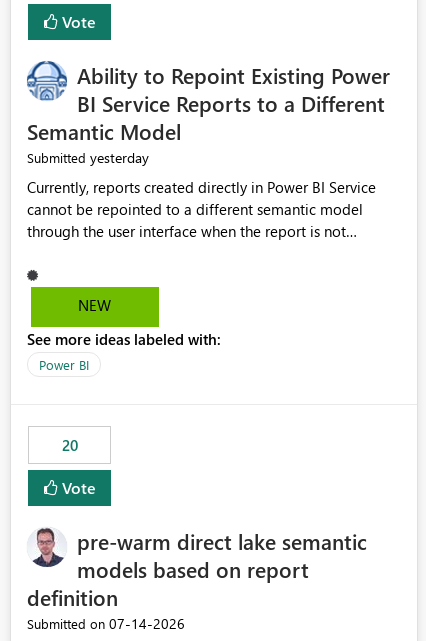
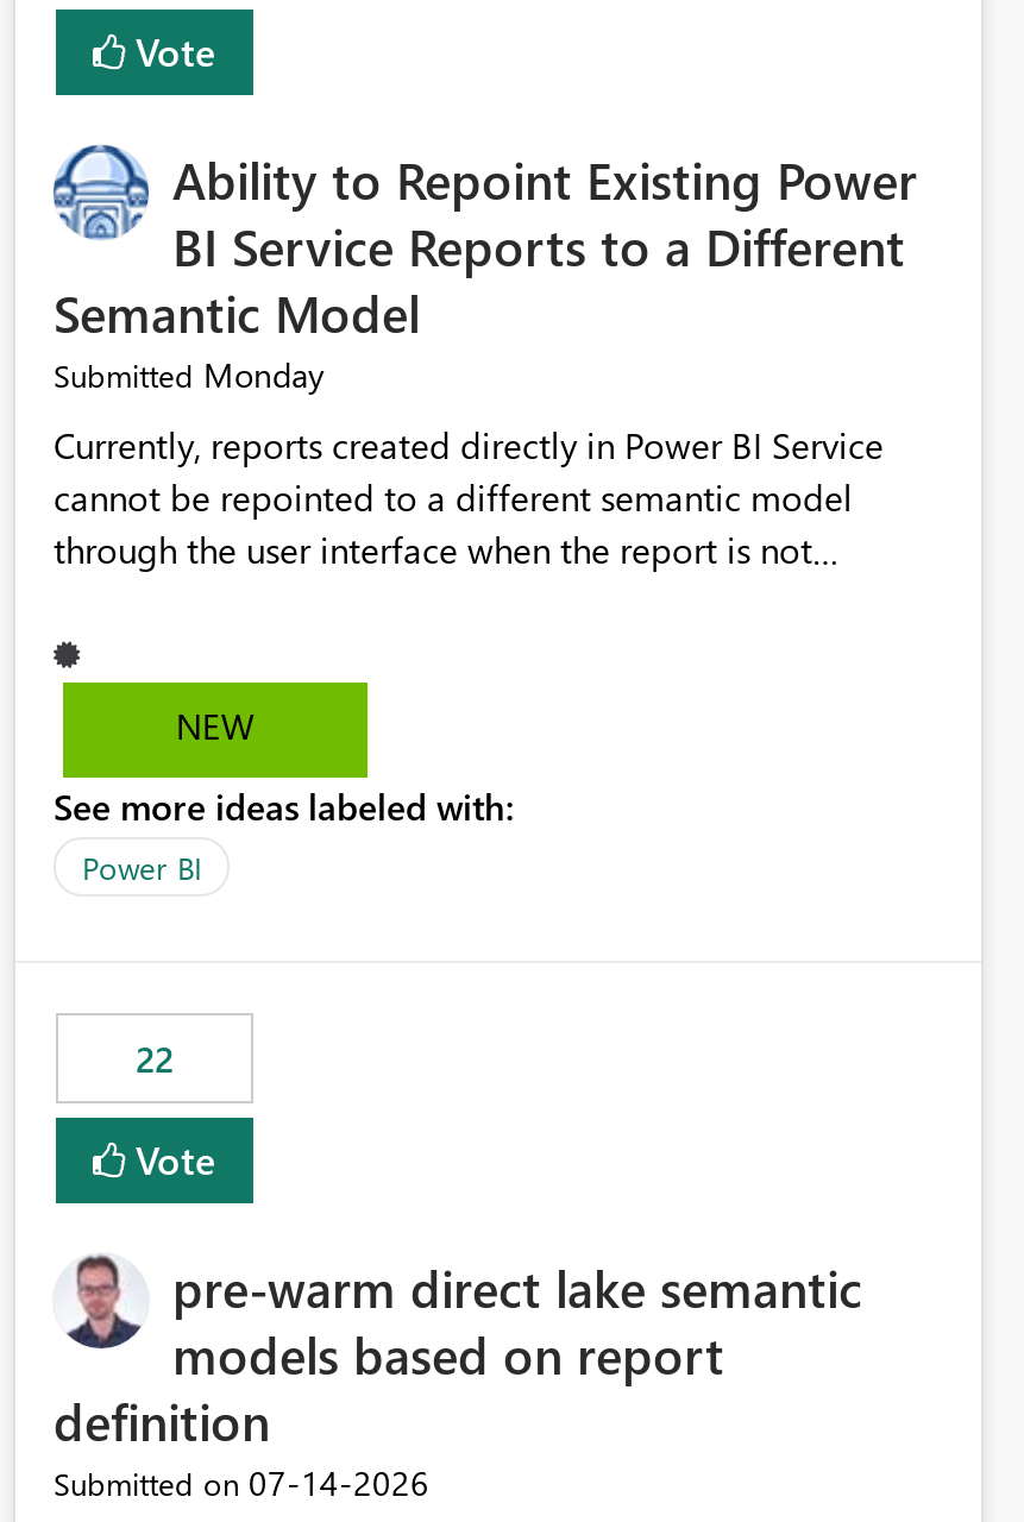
- Submitted yesterday
+ Submitted Monday

- 20
+ 22
